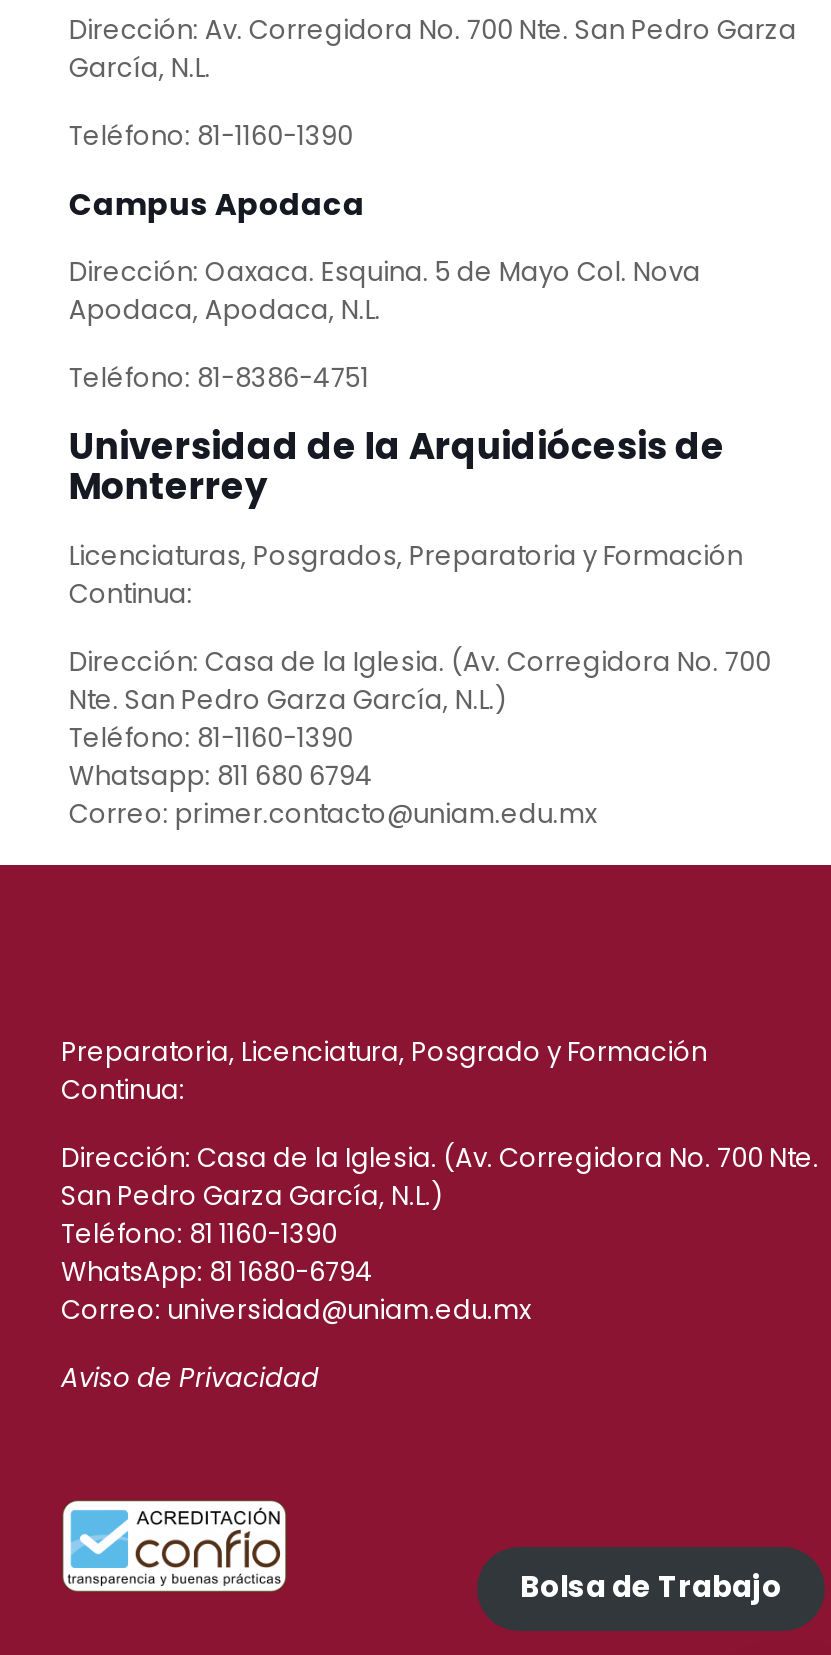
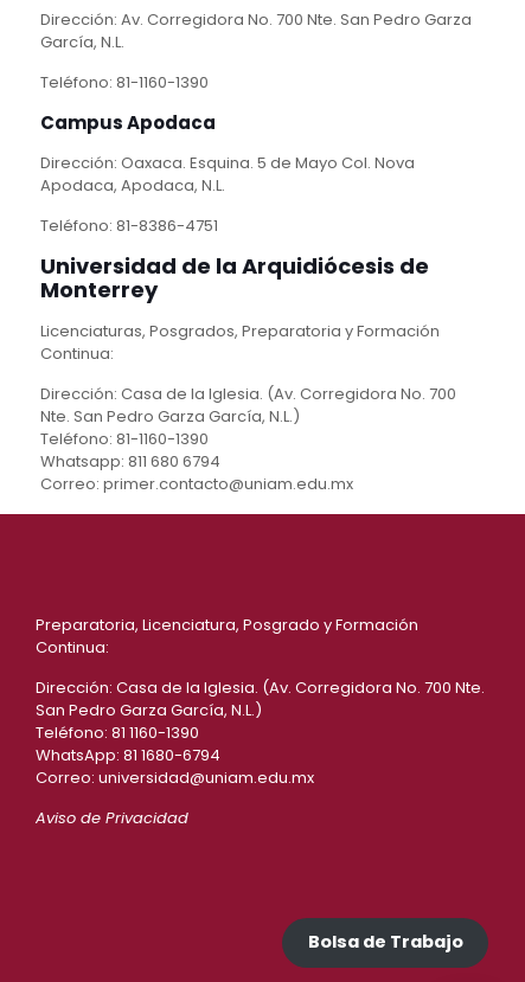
- [image]
